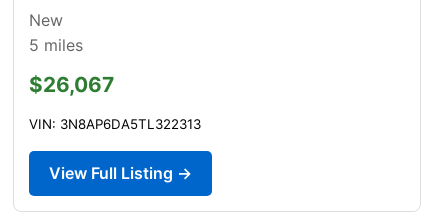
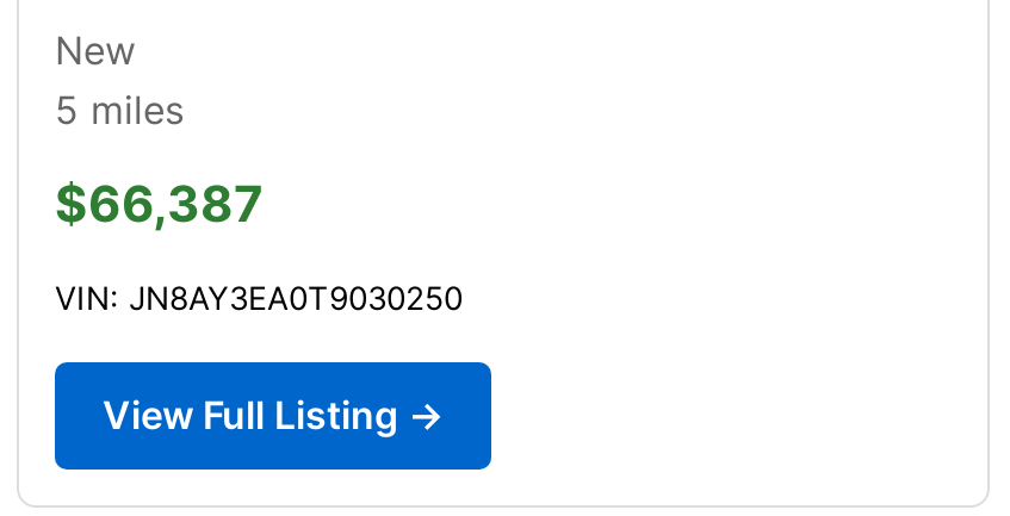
- $26,067
+ $66,387

- VIN: 3N8AP6DA5TL322313
+ VIN: JN8AY3EA0T9030250
